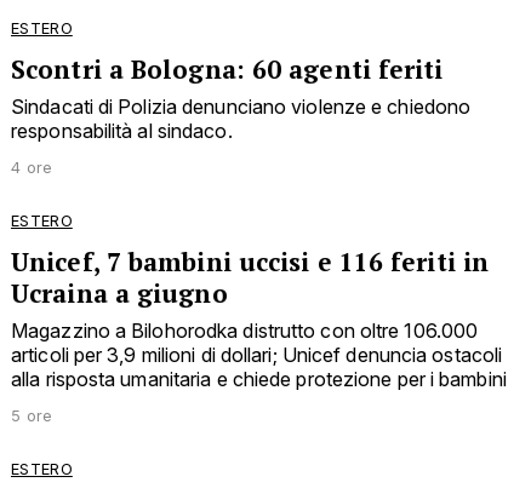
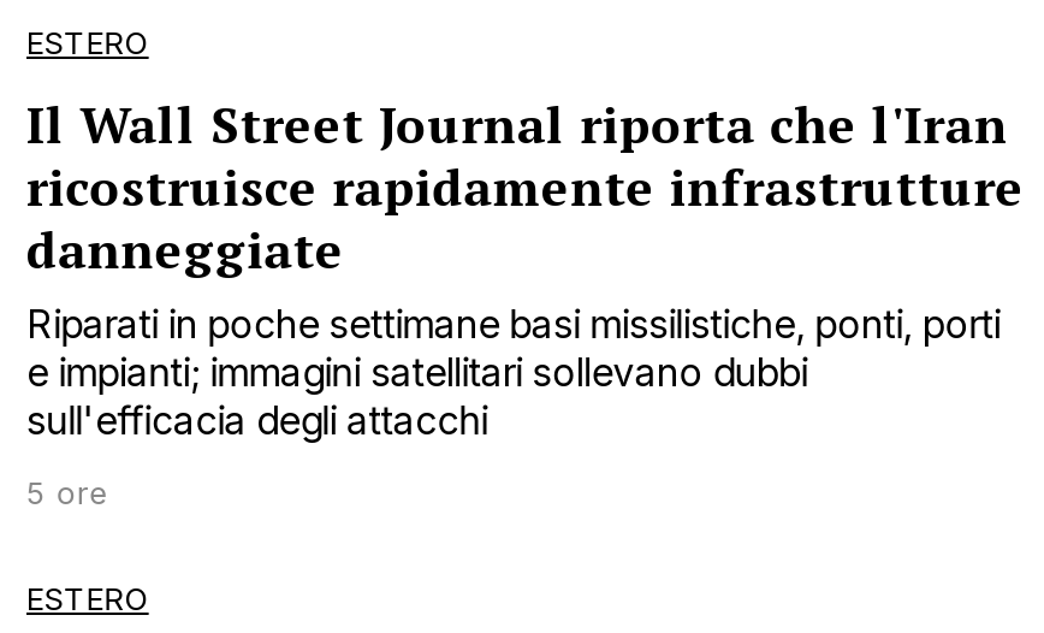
- Scontri a Bologna: 60 agenti feriti
- Sindacati di Polizia denunciano violenze e chiedono
- responsabilità al sindaco.
- 4 ore
- ESTERO
- Unicef, 7 bambini uccisi e 116 feriti in
- Ucraina a giugno
- Magazzino a Bilohorodka distrutto con oltre 106.000
- articoli per 3,9 milioni di dollari; Unicef denuncia ostacoli
- alla risposta umanitaria e chiede protezione per i bambini
+ Il Wall Street Journal riporta che l'Iran
+ ricostruisce rapidamente infrastrutture
+ danneggiate
+ Riparati in poche settimane basi missilistiche, ponti, porti
+ e impianti; immagini satellitari sollevano dubbi
+ sull'efficacia degli attacchi
